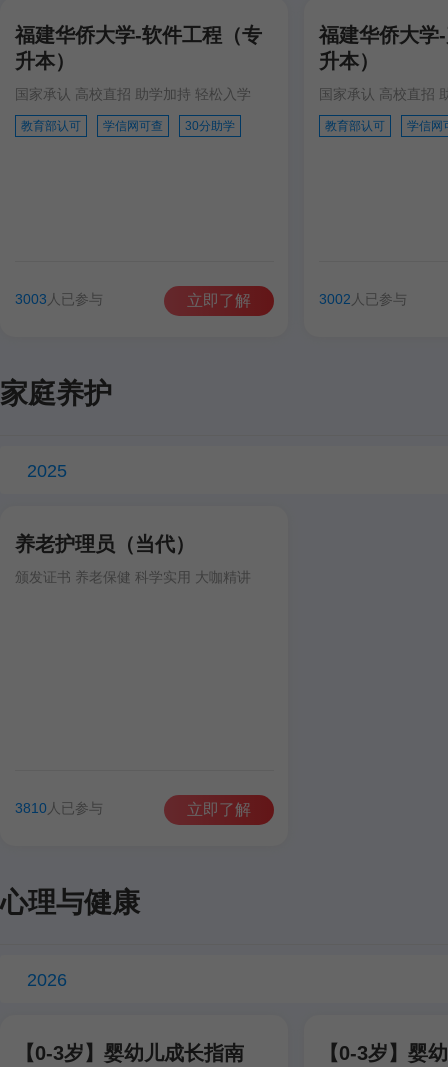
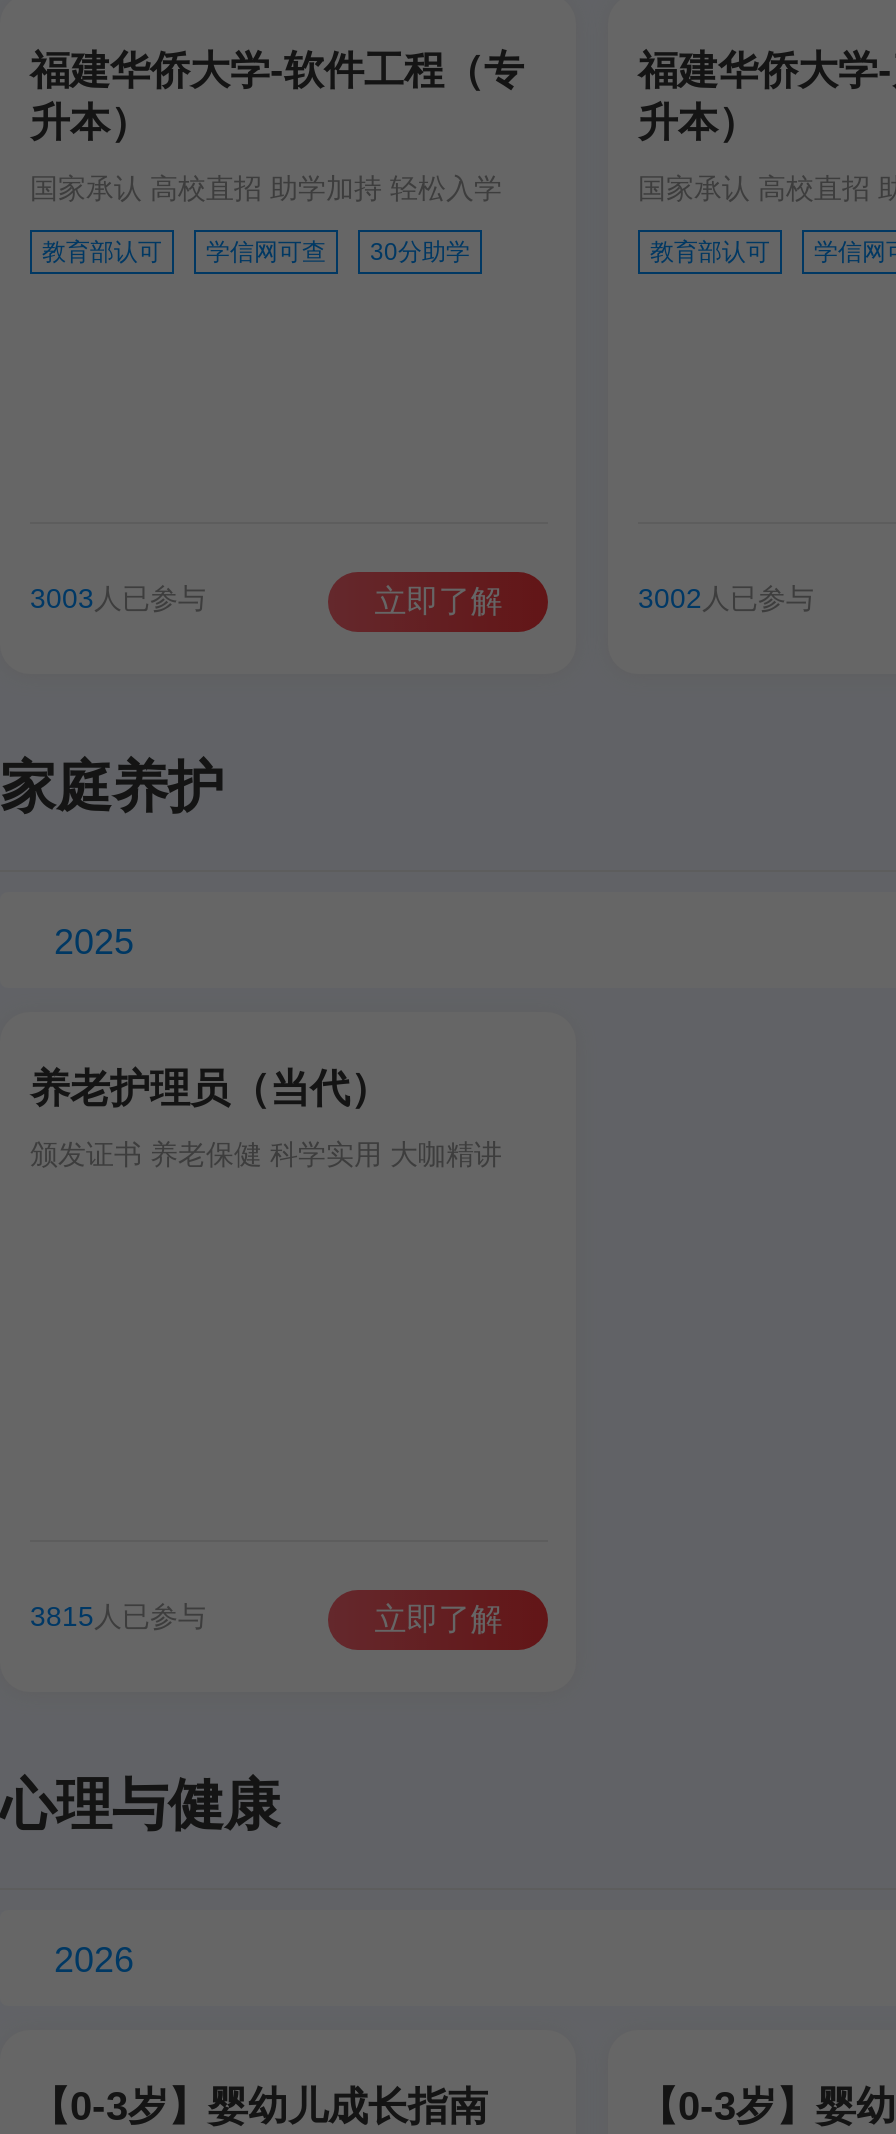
- 3810人已参与
+ 3815人已参与
